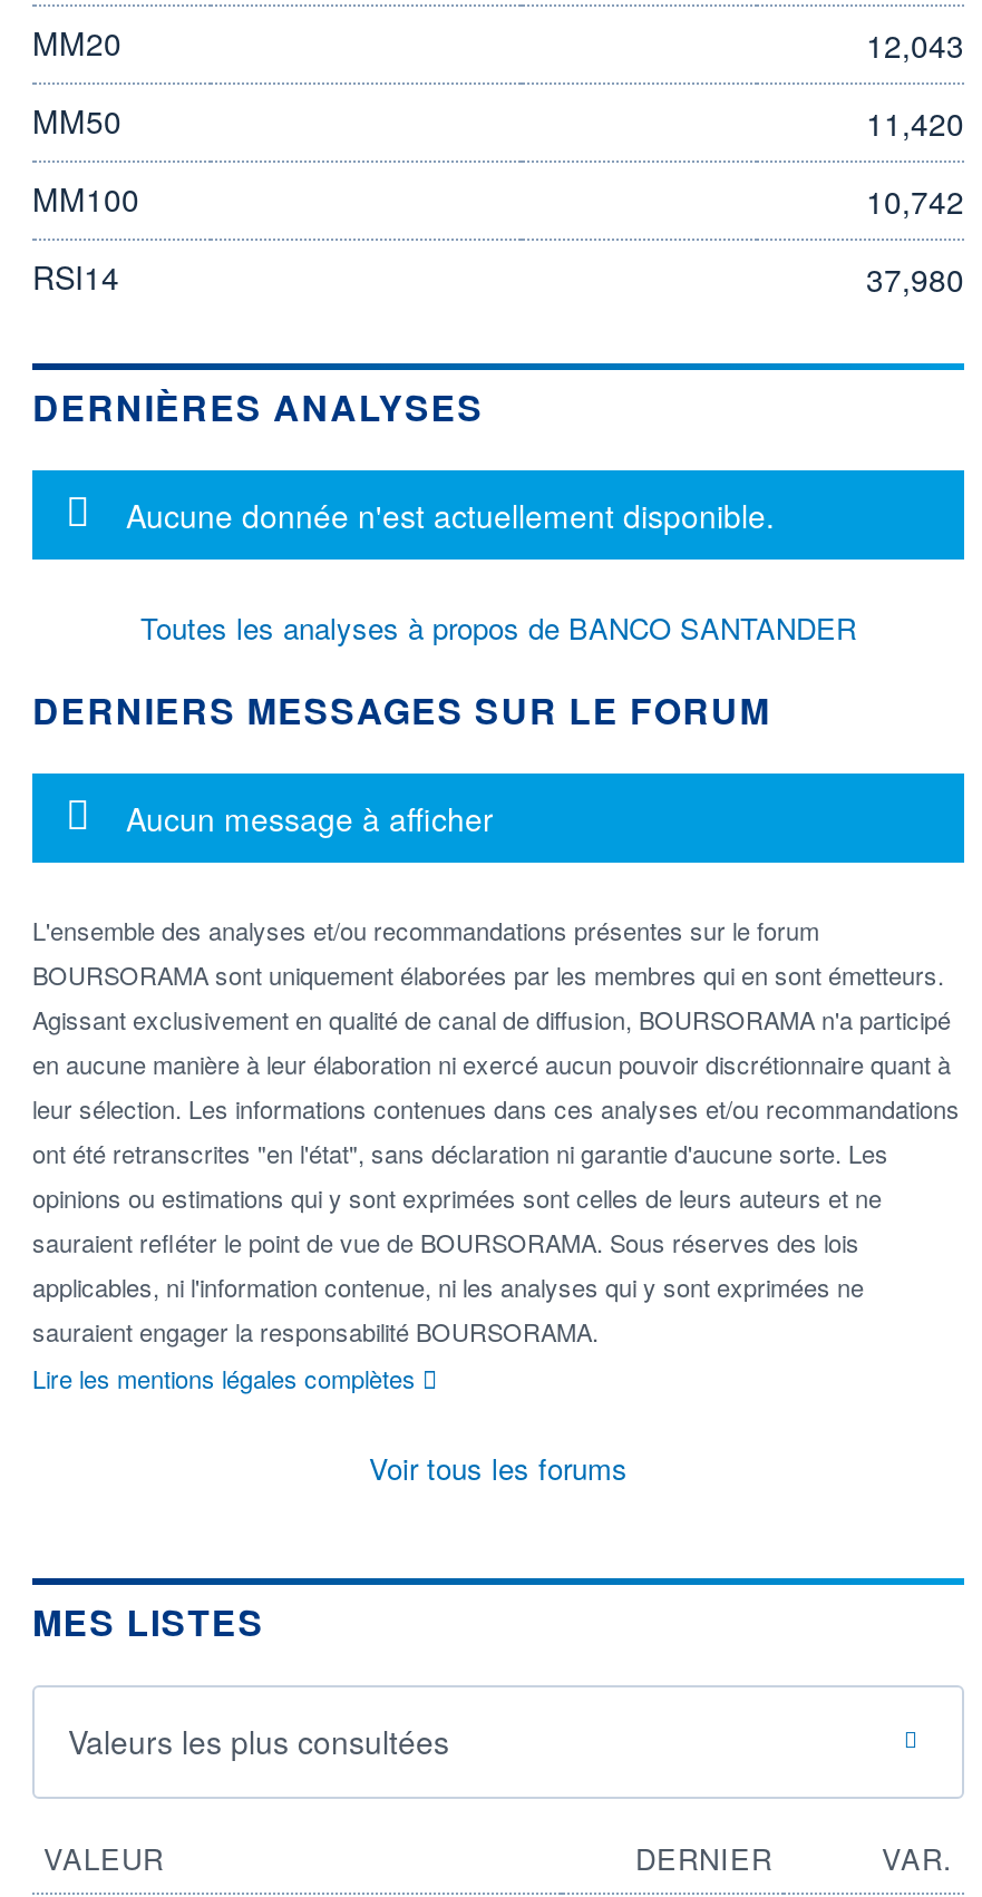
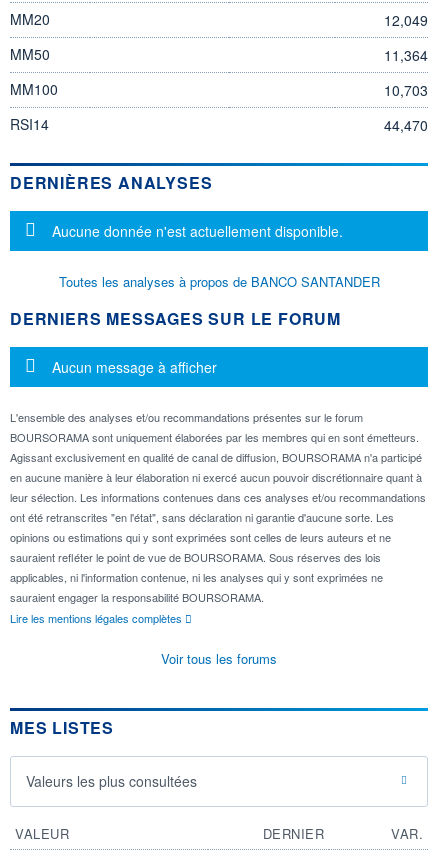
- 12,043
+ 12,049

- 11,420
+ 11,364

- 10,742
+ 10,703

- 37,980
+ 44,470
